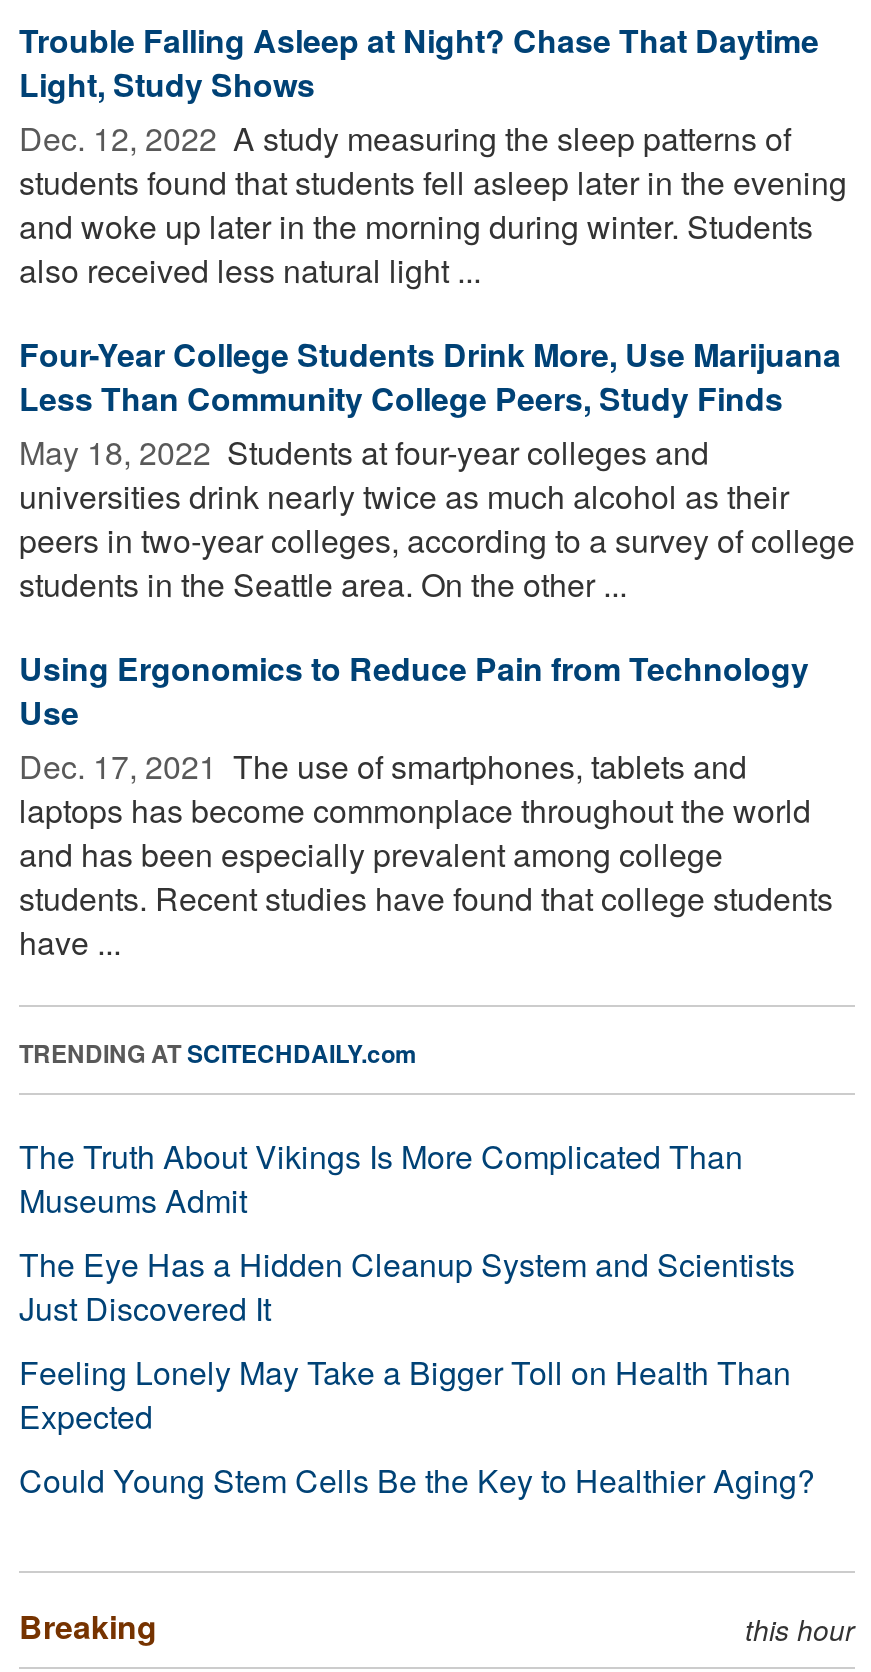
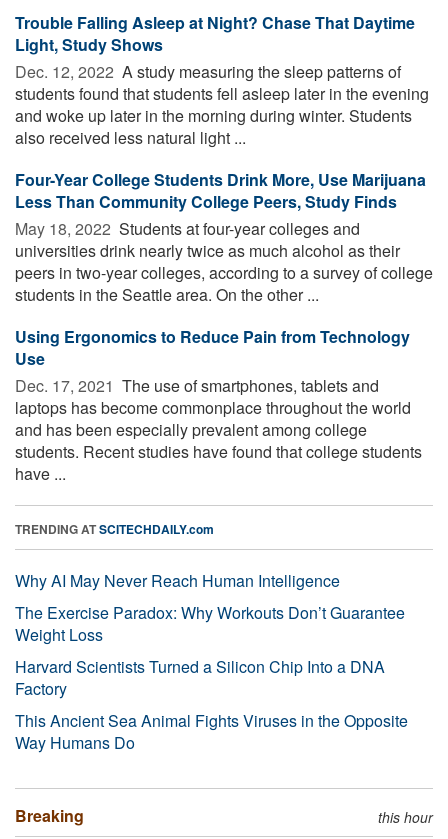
- The Truth About Vikings Is More Complicated Than
- Museums Admit
- The Eye Has a Hidden Cleanup System and Scientists
- Just Discovered It
- Feeling Lonely May Take a Bigger Toll on Health Than
- Expected
- Could Young Stem Cells Be the Key to Healthier Aging?
+ Why AI May Never Reach Human Intelligence
+ The Exercise Paradox: Why Workouts Don’t Guarantee
+ Weight Loss
+ Harvard Scientists Turned a Silicon Chip Into a DNA
+ Factory
+ This Ancient Sea Animal Fights Viruses in the Opposite
+ Way Humans Do
